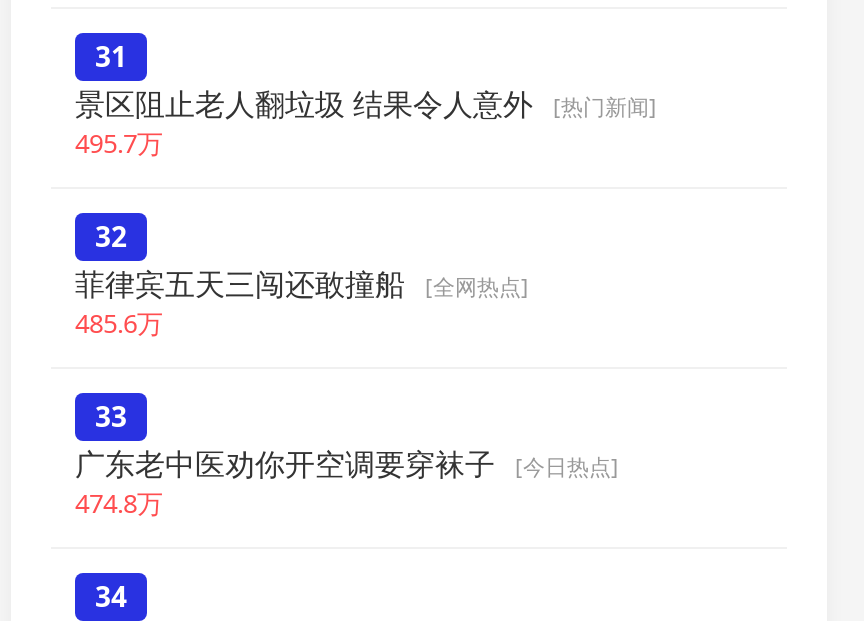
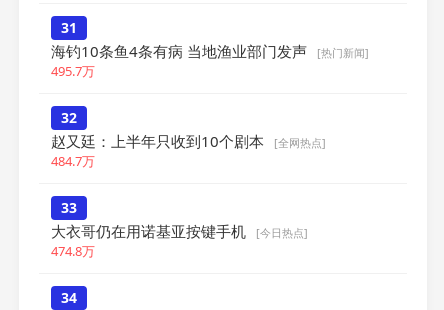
- 景区阻止老人翻垃圾 结果令人意外 [热门新闻]
+ 海钓10条鱼4条有病 当地渔业部门发声 [热门新闻]

- 菲律宾五天三闯还敢撞船 [全网热点]
- 485.6万
+ 赵又廷：上半年只收到10个剧本 [全网热点]
+ 484.7万

- 广东老中医劝你开空调要穿袜子 [今日热点]
+ 大衣哥仍在用诺基亚按键手机 [今日热点]
